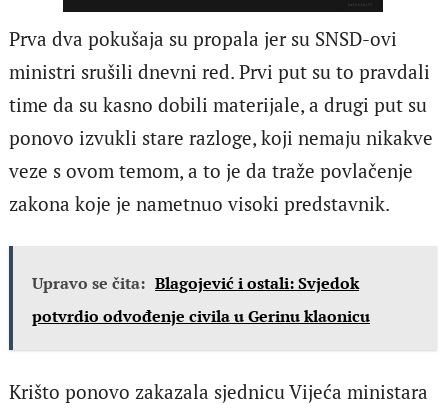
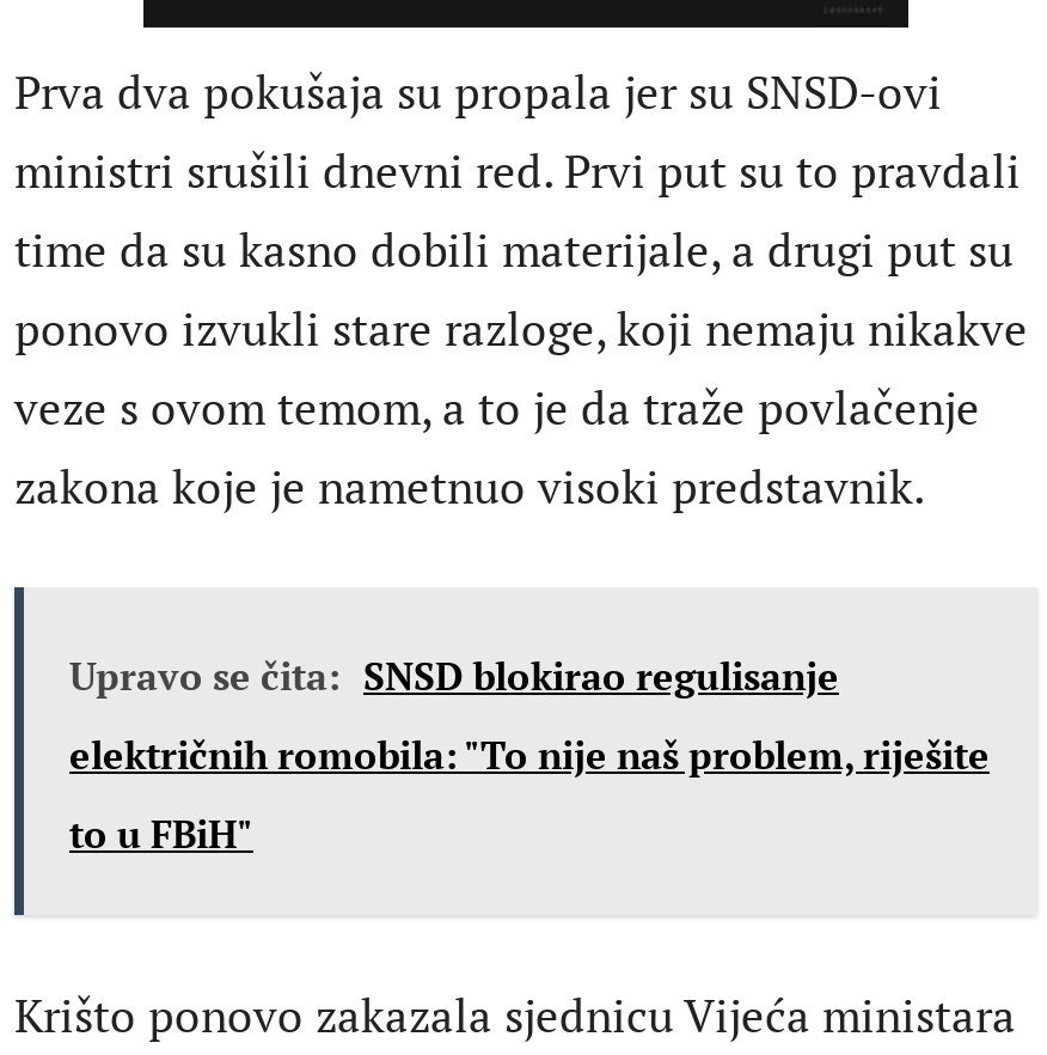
- Upravo se čita: Blagojević i ostali: Svjedok
- potvrdio odvođenje civila u Gerinu klaonicu
+ Upravo se čita: SNSD blokirao regulisanje
+ električnih romobila: "To nije naš problem, riješite
+ to u FBiH"
